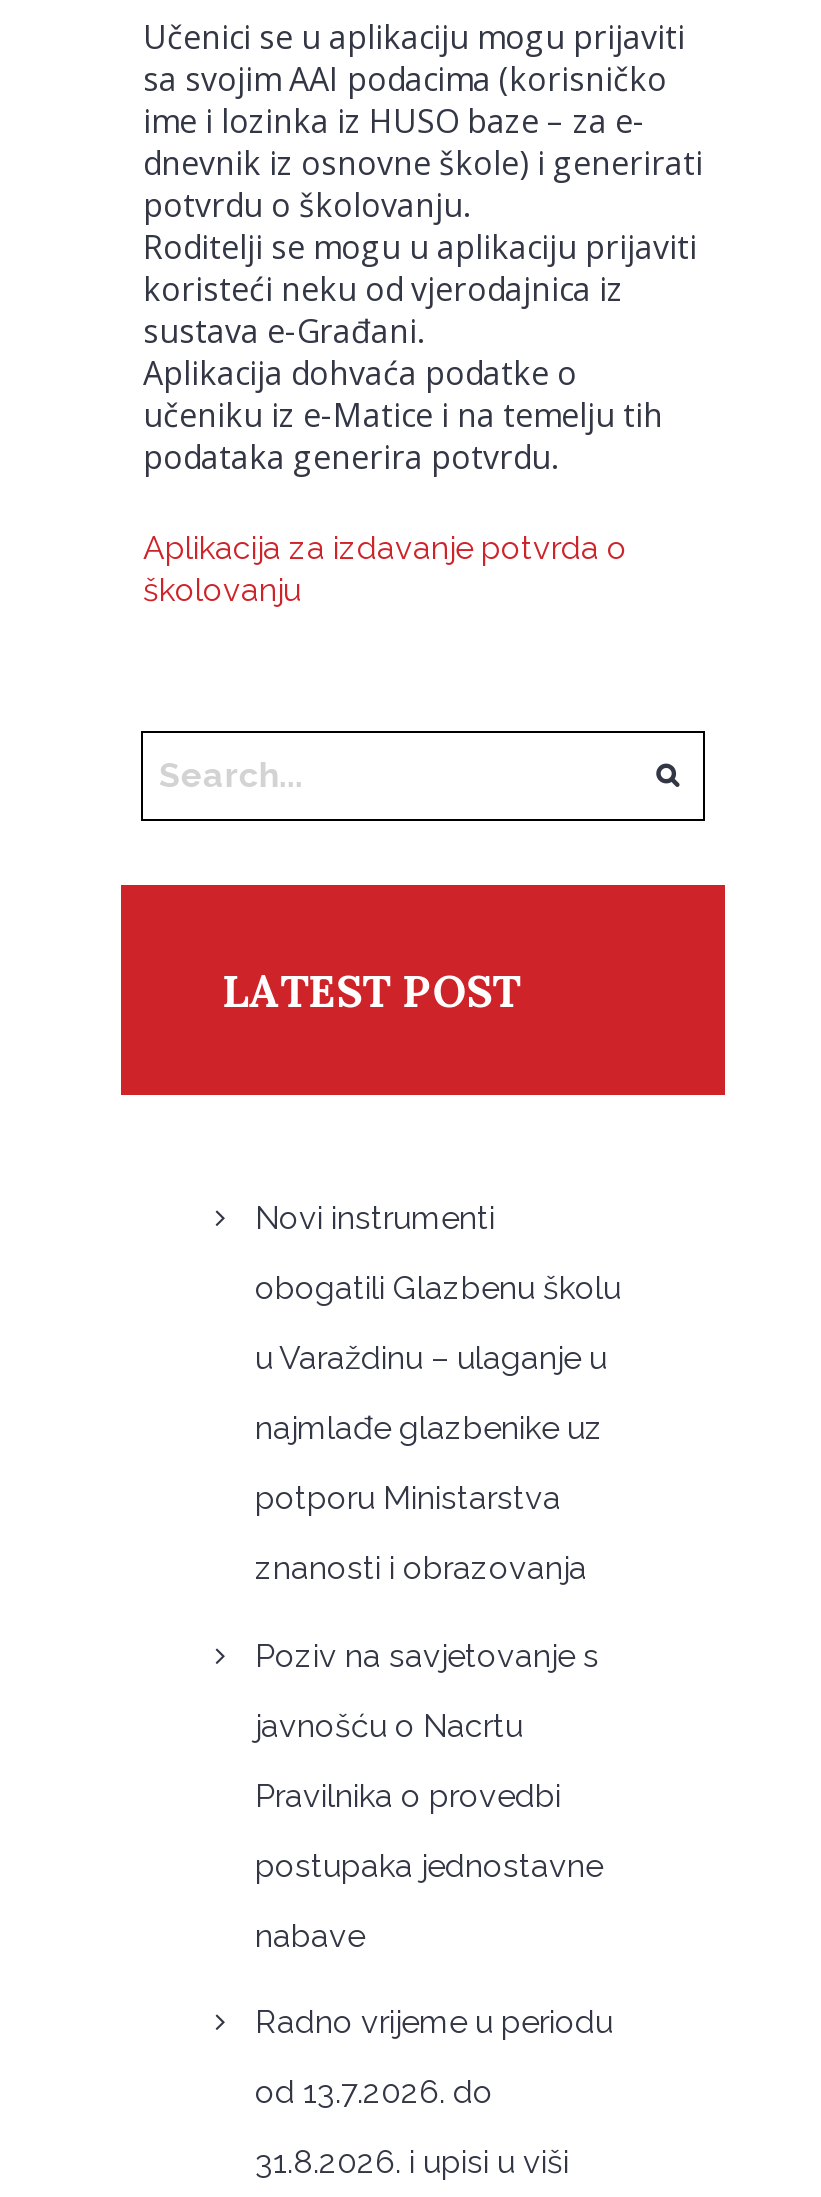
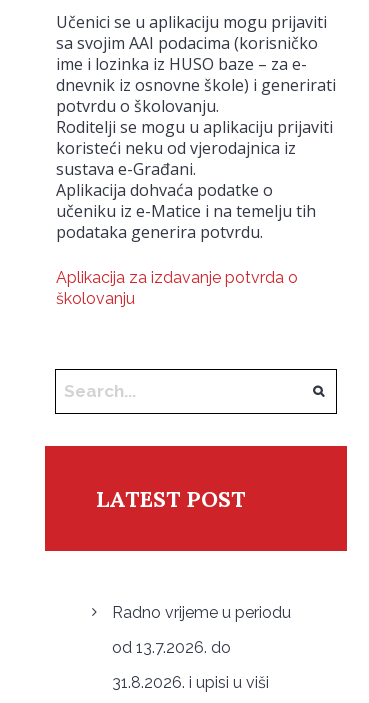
- Novi instrumenti
- obogatili Glazbenu školu
- u Varaždinu – ulaganje u
- najmlađe glazbenike uz
- potporu Ministarstva
- znanosti i obrazovanja
- Poziv na savjetovanje s
- javnošću o Nacrtu
- Pravilnika o provedbi
- postupaka jednostavne
- nabave
